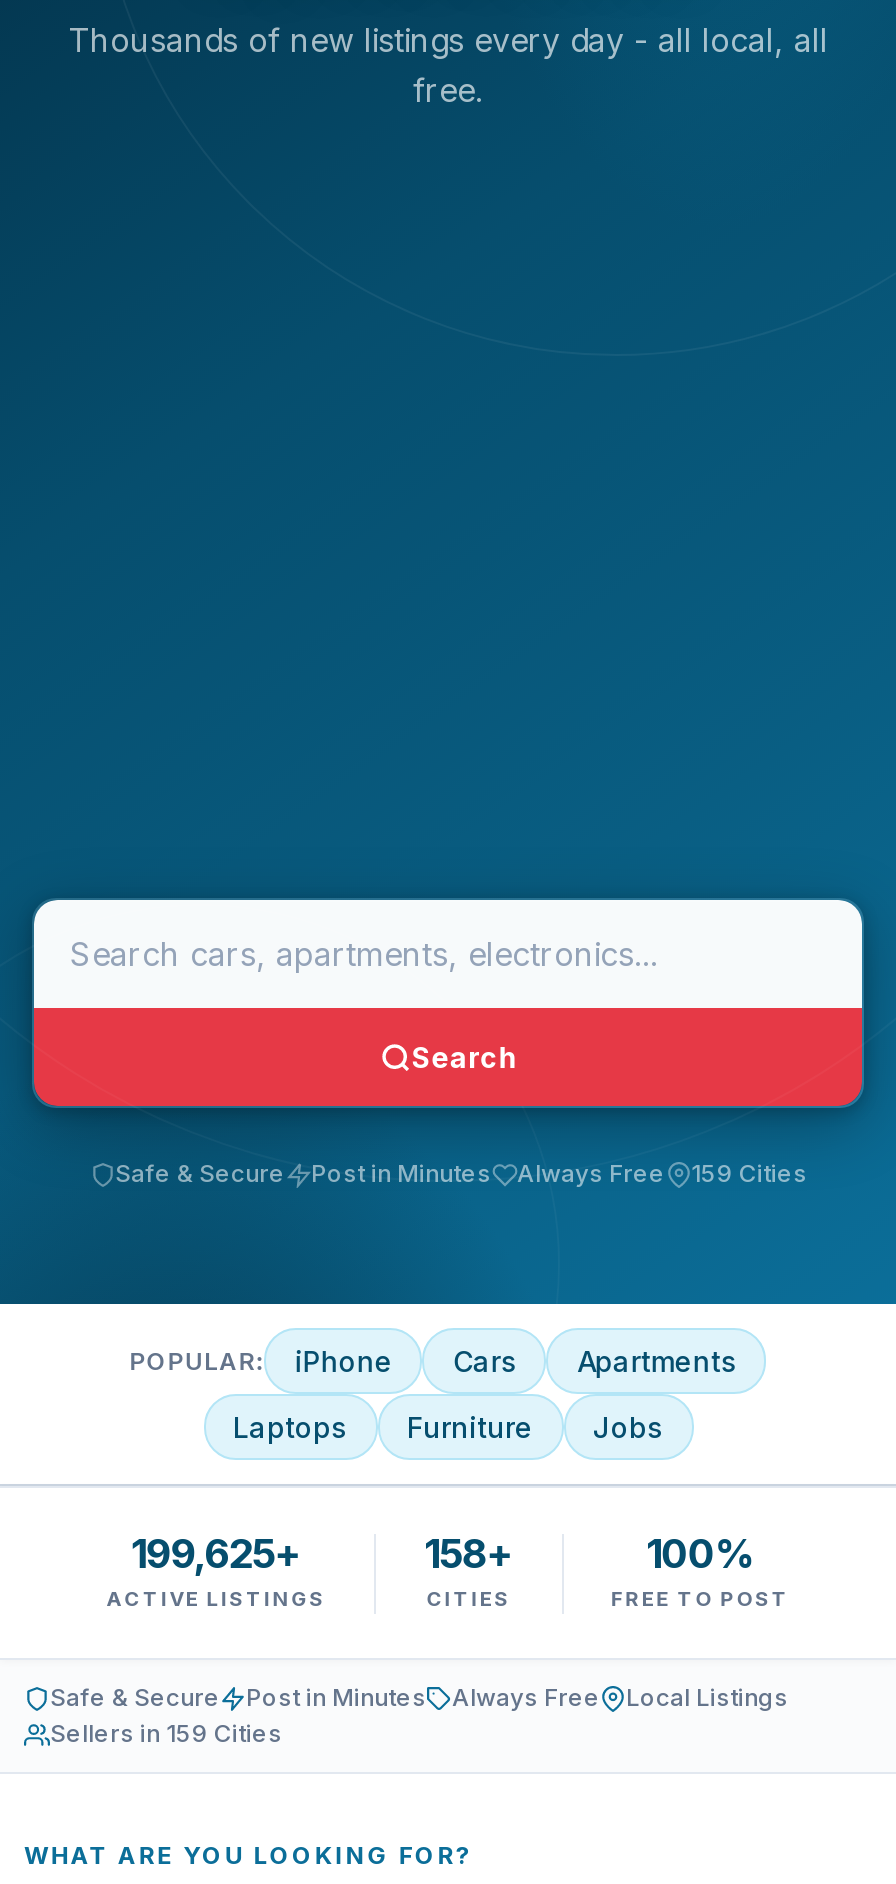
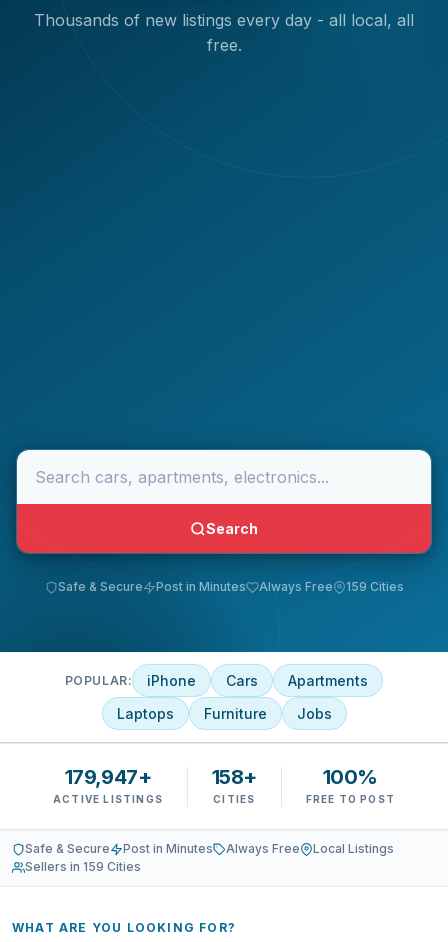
- 199,625+
+ 179,947+
